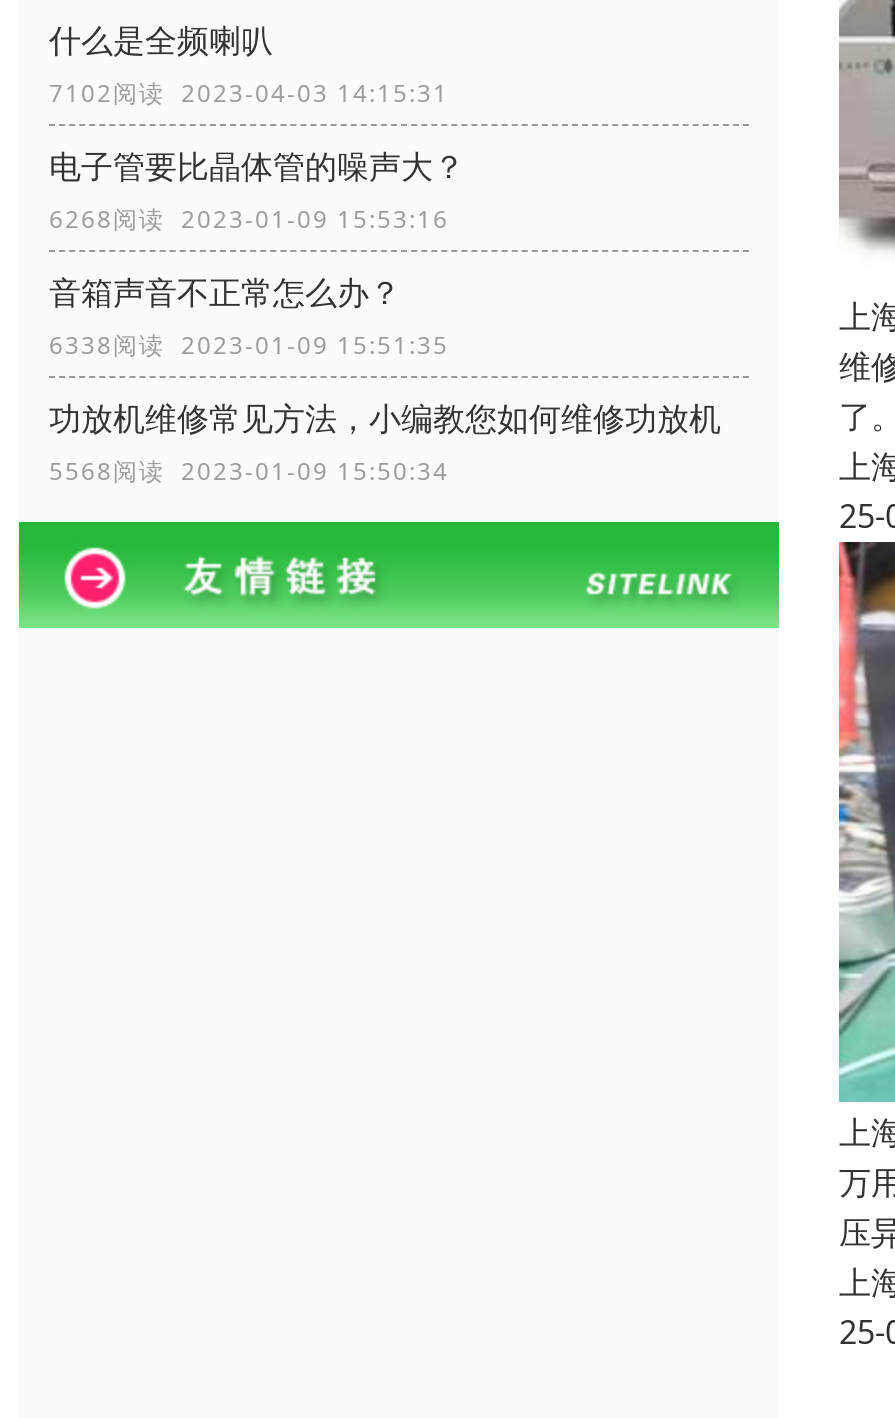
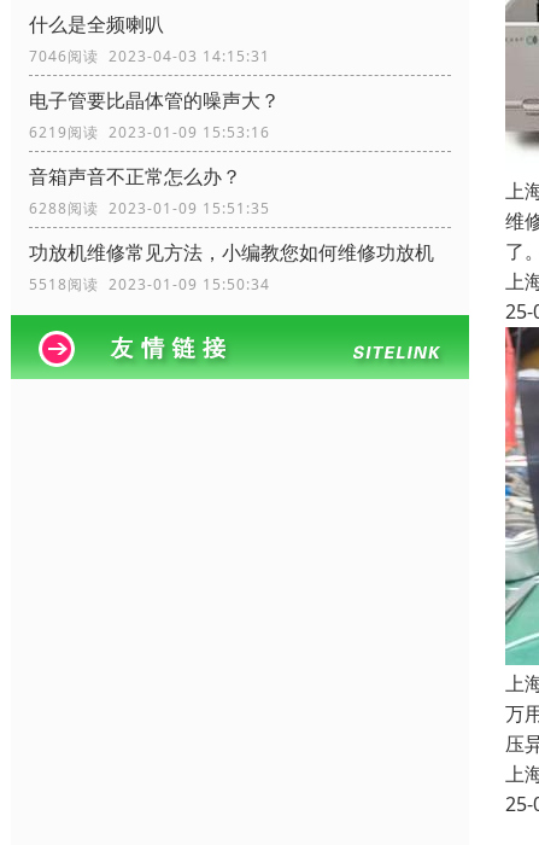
- 7102阅读 2023-04-03 14:15:31
+ 7046阅读 2023-04-03 14:15:31

- 6268阅读 2023-01-09 15:53:16
+ 6219阅读 2023-01-09 15:53:16

- 6338阅读 2023-01-09 15:51:35
+ 6288阅读 2023-01-09 15:51:35

- 5568阅读 2023-01-09 15:50:34
+ 5518阅读 2023-01-09 15:50:34
